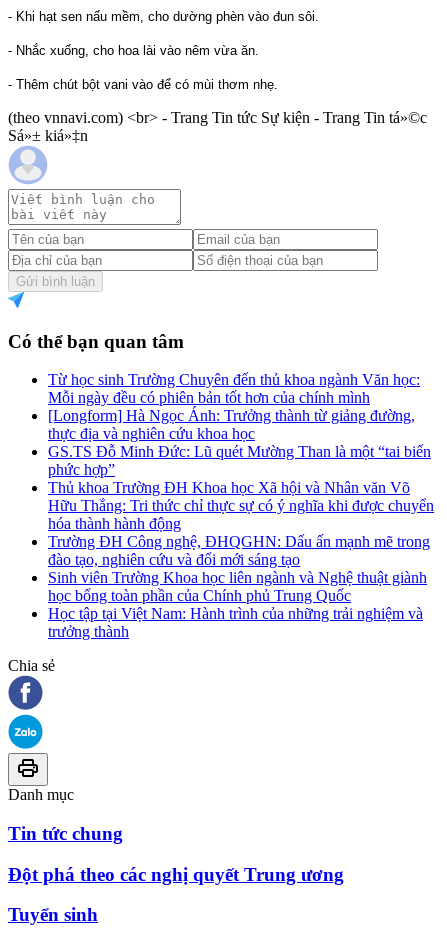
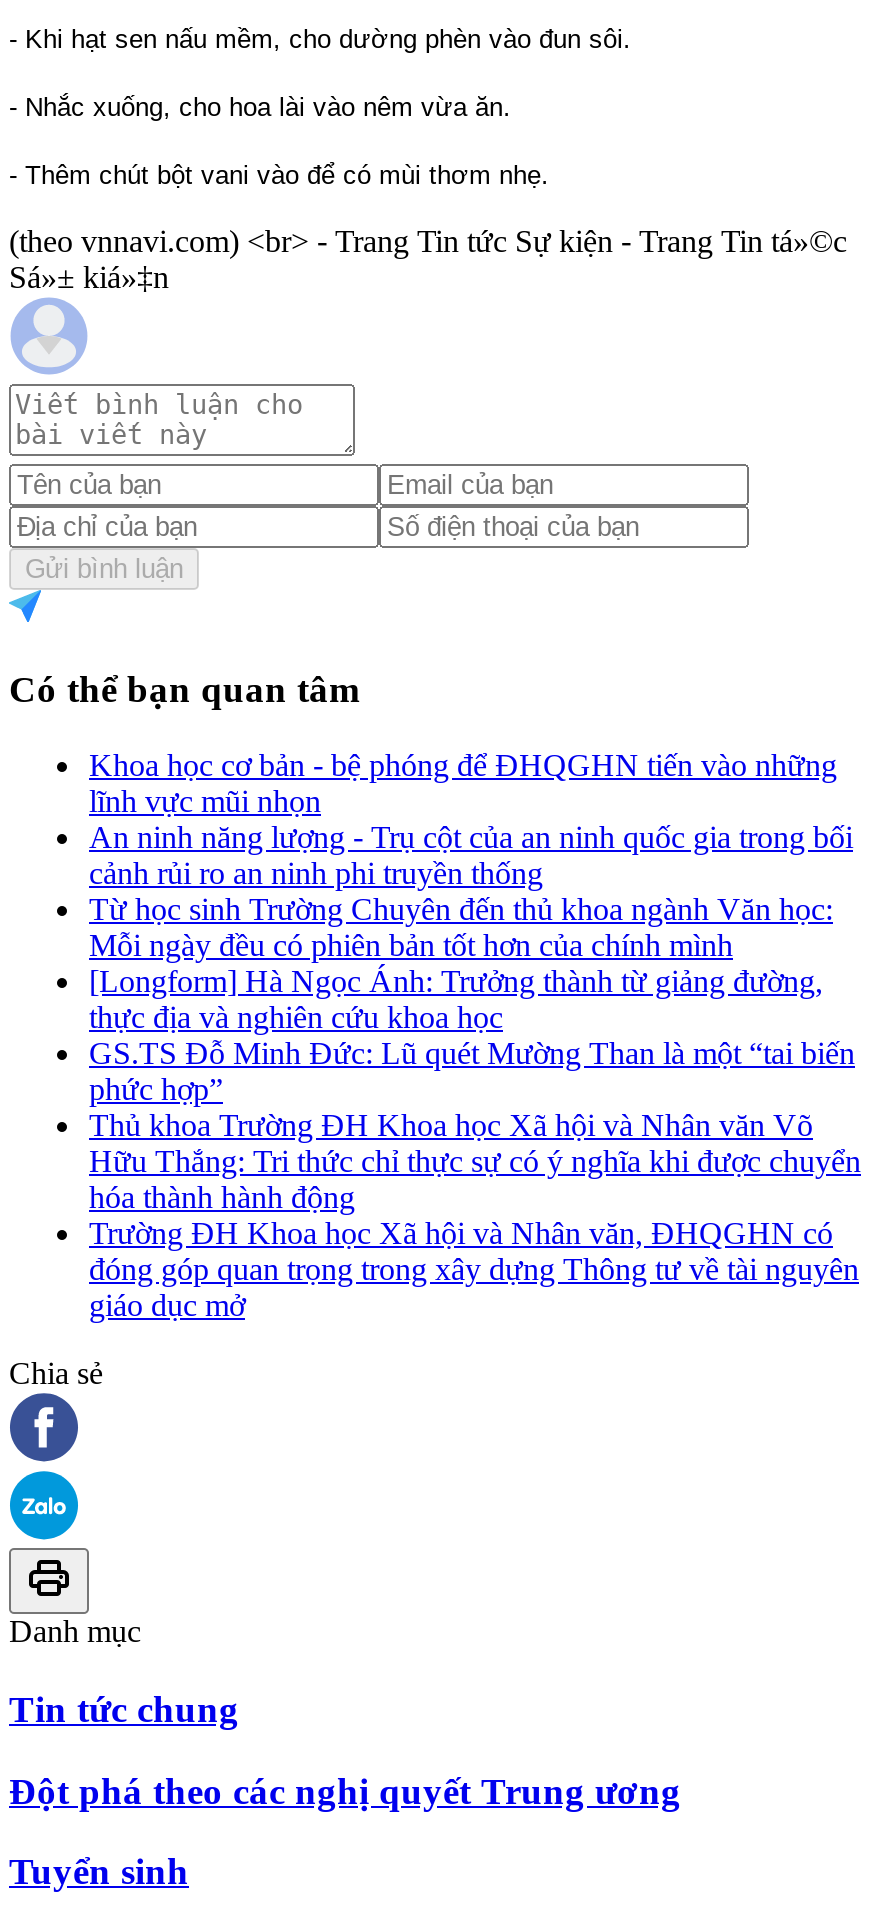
+ Khoa học cơ bản - bệ phóng để ĐHQGHN tiến vào những
+ lĩnh vực mũi nhọn
+ An ninh năng lượng - Trụ cột của an ninh quốc gia trong bối
+ cảnh rủi ro an ninh phi truyền thống

moved down: Từ học sinh Trường Chuyên đến thủ khoa ngành Văn học: | Mỗi ngày đều có phiên bản tốt hơn của chính mình | [Longform] Hà Ngọc Ánh: Trưởng thành từ giảng đường, | ... | Hữu Thắng: Tri thức chỉ thực sự có ý nghĩa khi được chuyển | hóa thành hành động

- Trường ĐH Công nghệ, ĐHQGHN: Dấu ấn mạnh mẽ trong
- đào tạo, nghiên cứu và đổi mới sáng tạo
- Sinh viên Trường Khoa học liên ngành và Nghệ thuật giành
- học bổng toàn phần của Chính phủ Trung Quốc
- Học tập tại Việt Nam: Hành trình của những trải nghiệm và
- trưởng thành
+ Trường ĐH Khoa học Xã hội và Nhân văn, ĐHQGHN có
+ đóng góp quan trọng trong xây dựng Thông tư về tài nguyên
+ giáo dục mở
